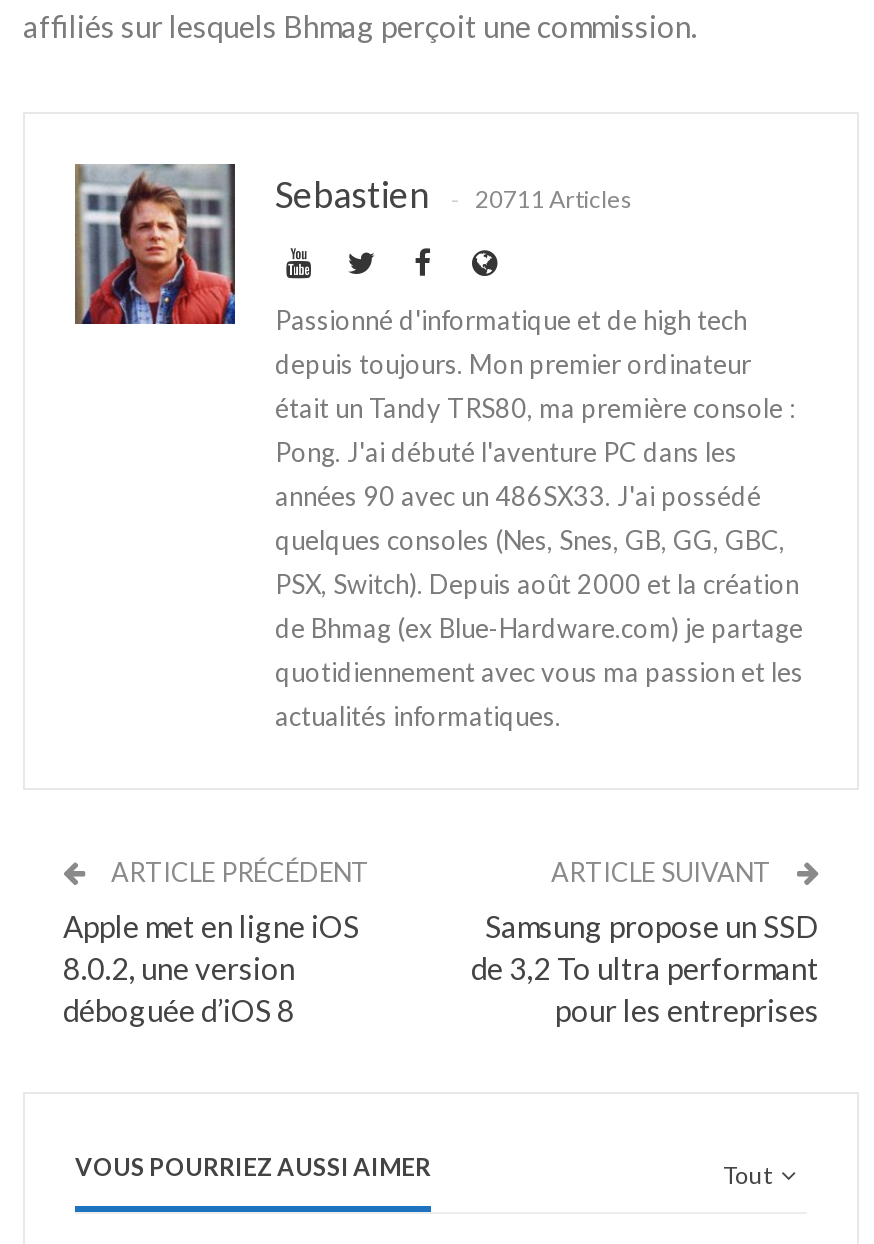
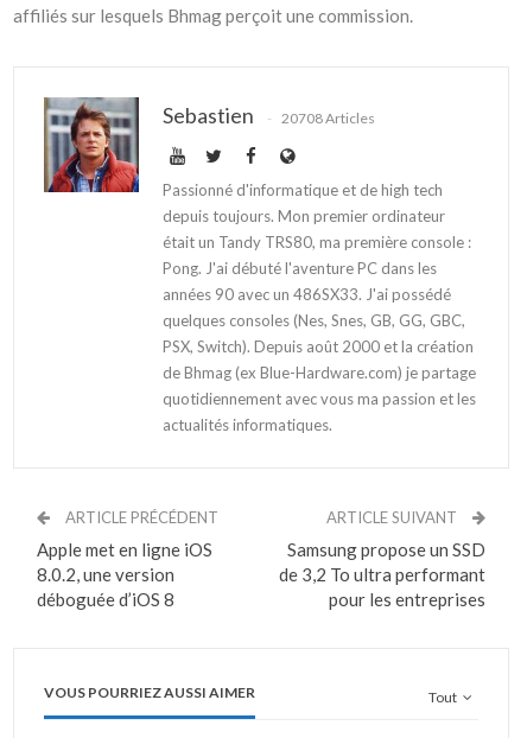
- Sebastien 20711 Articles
+ Sebastien 20708 Articles
